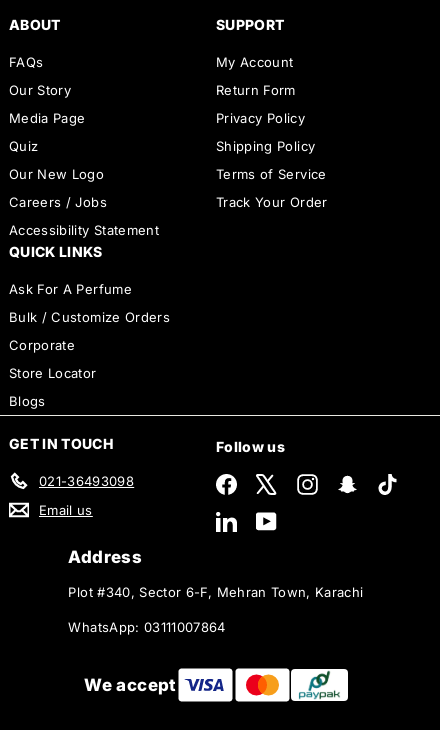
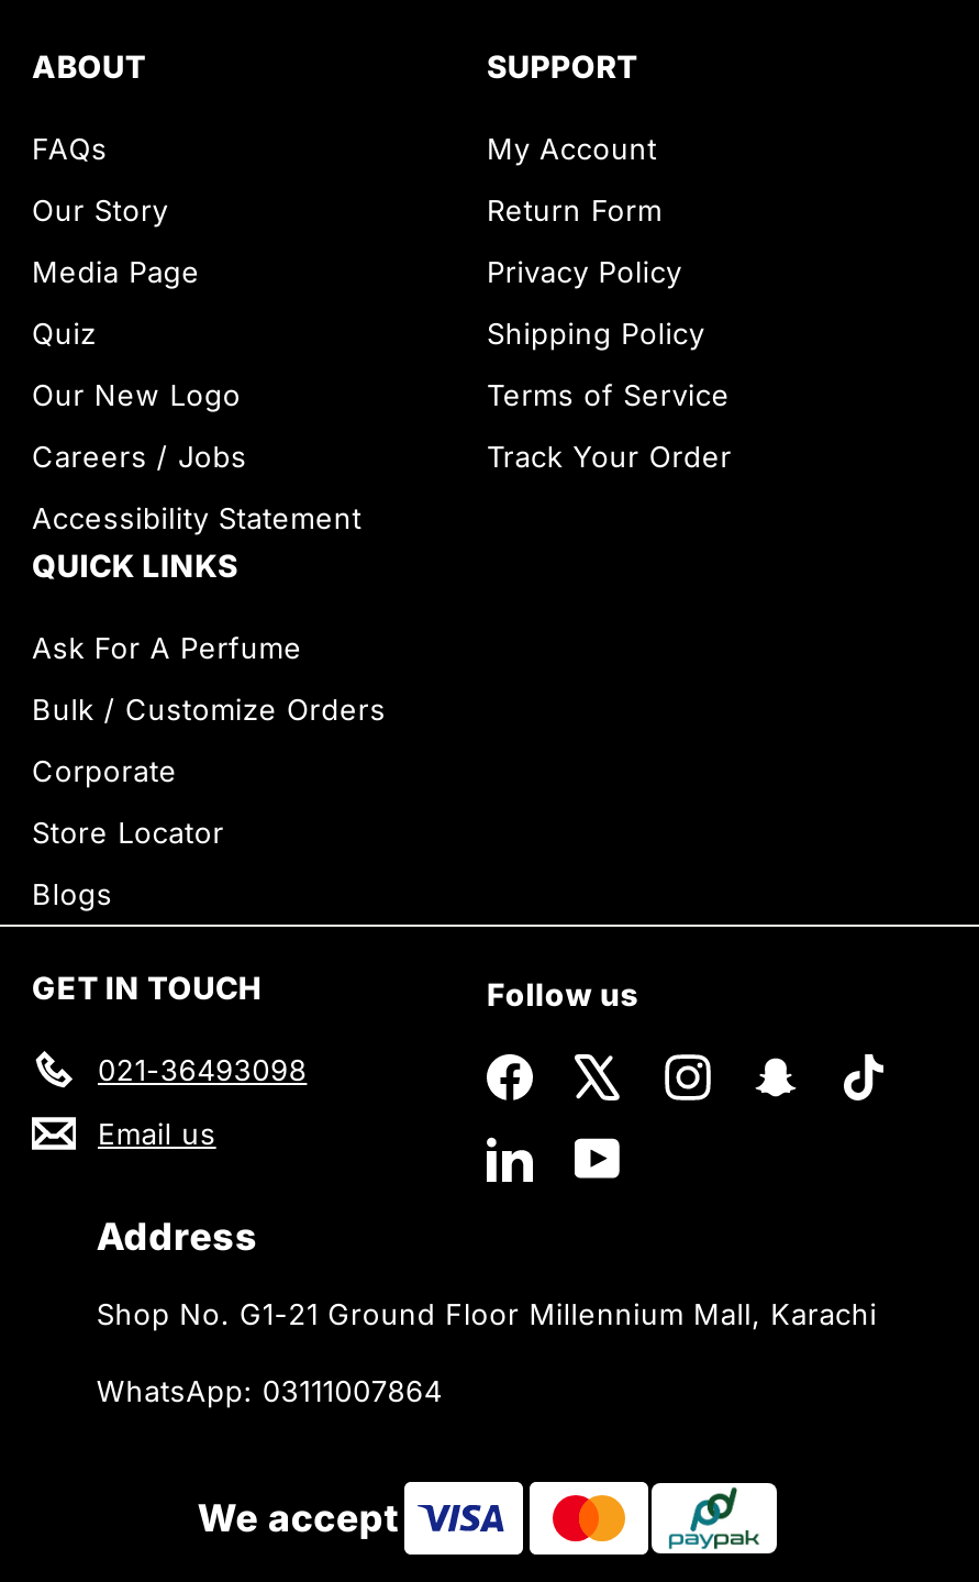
- Plot #340, Sector 6-F, Mehran Town, Karachi
+ Shop No. G1-21 Ground Floor Millennium Mall, Karachi
